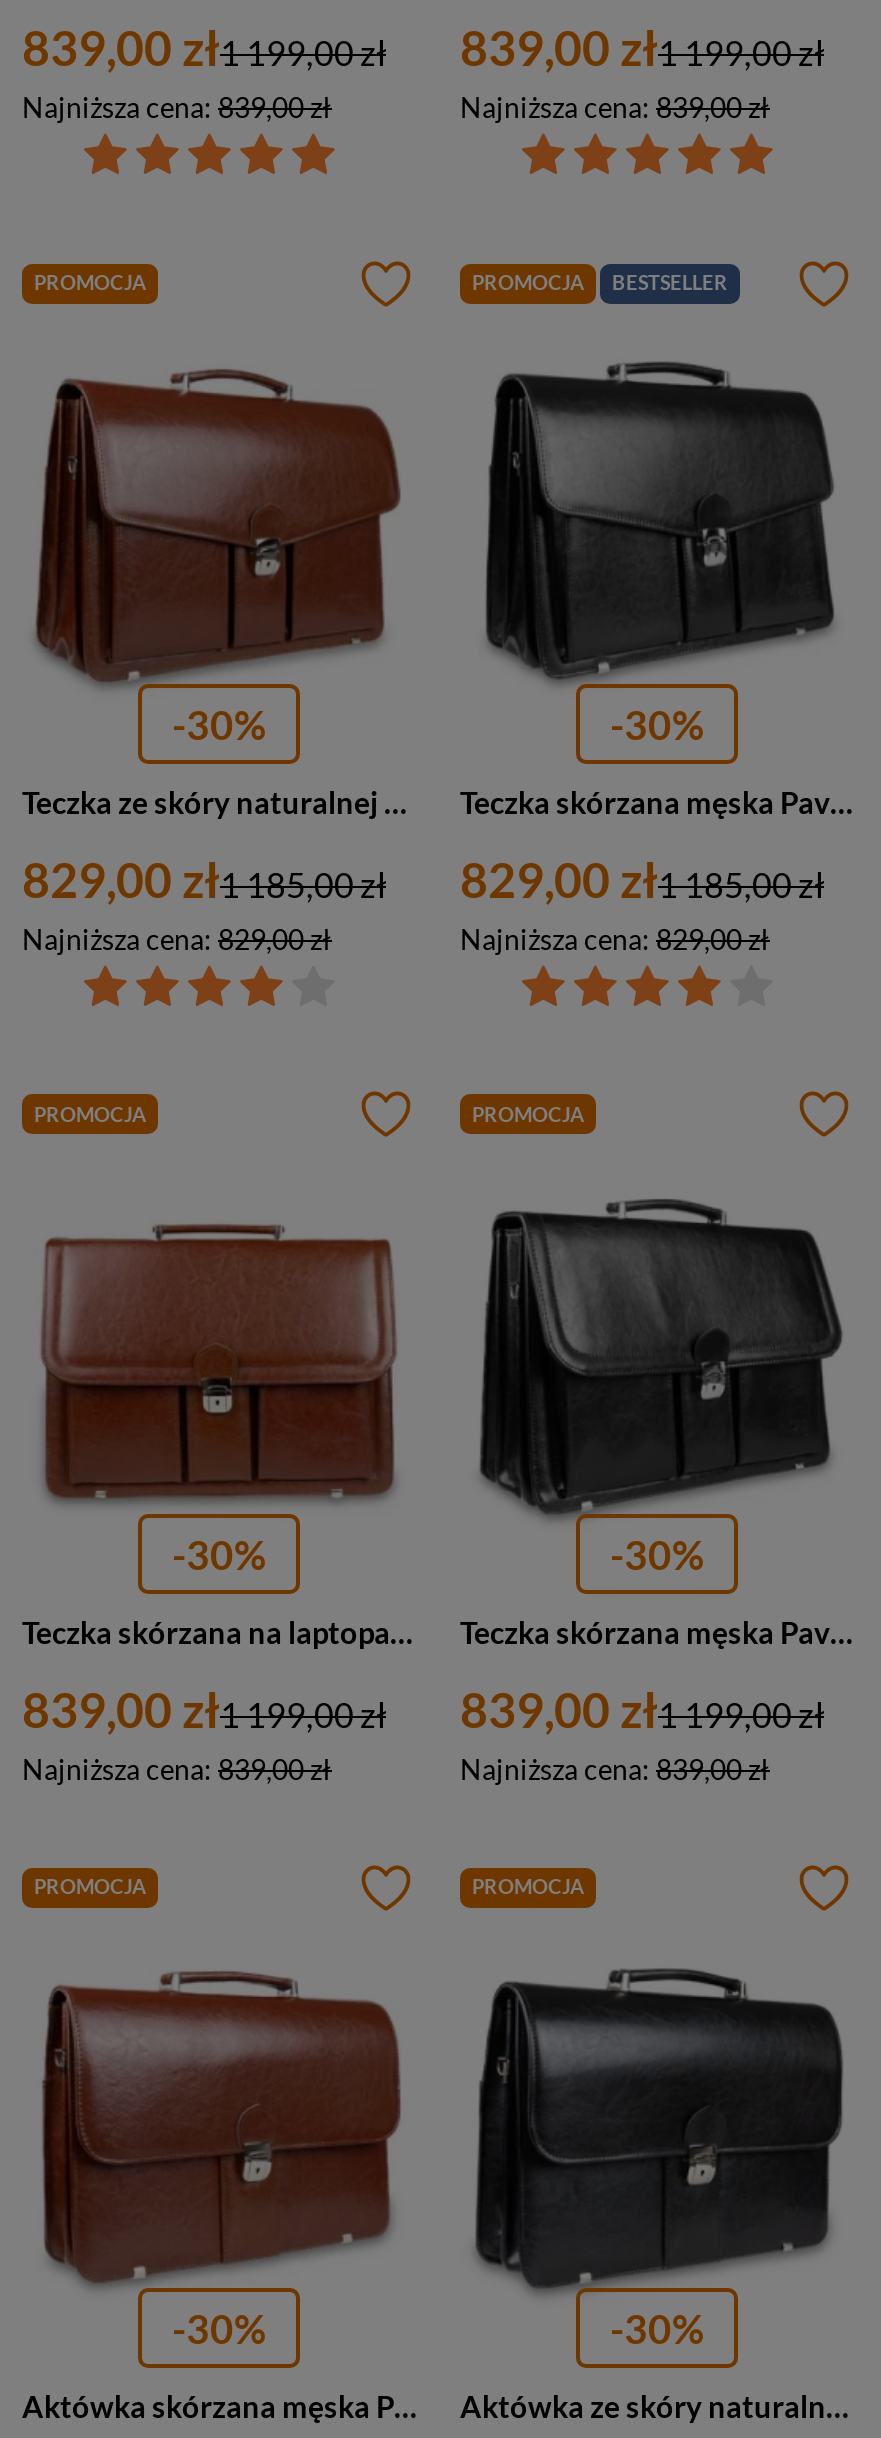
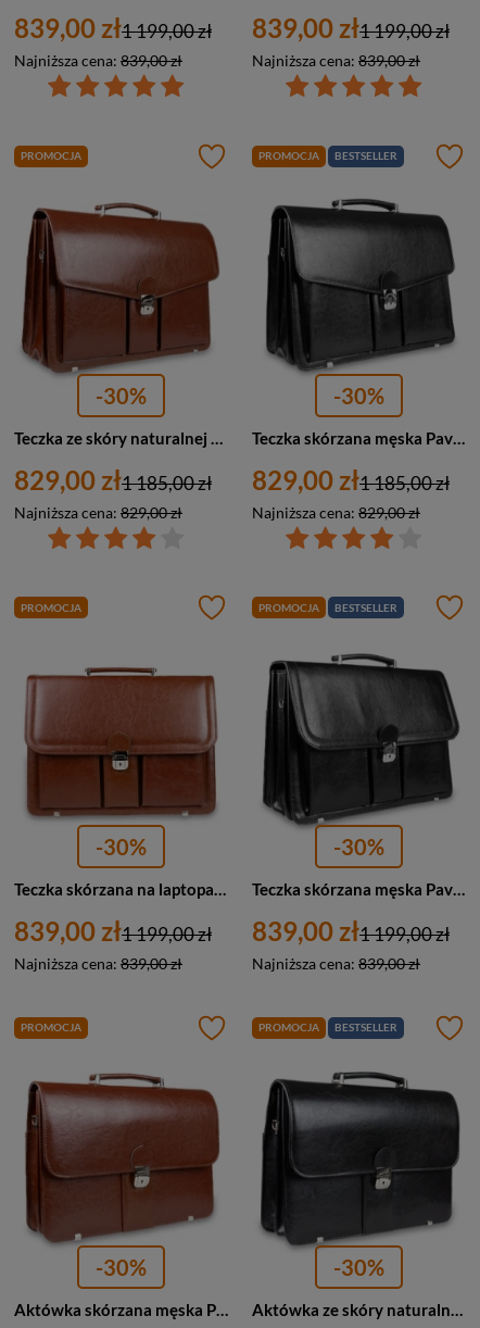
+ BESTSELLER

+ BESTSELLER
